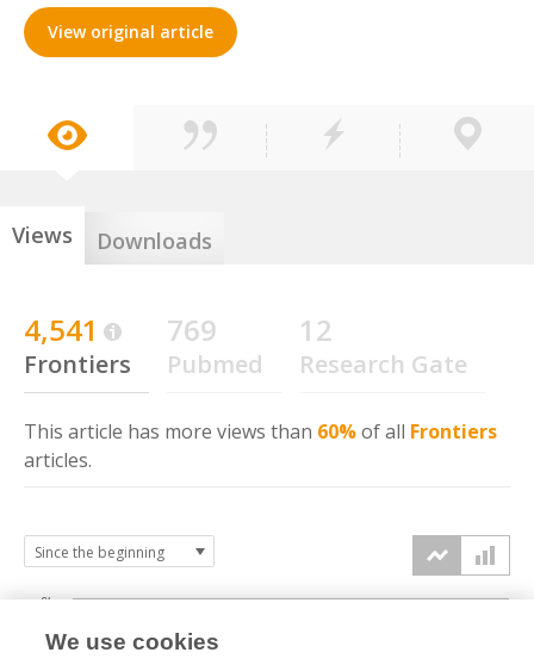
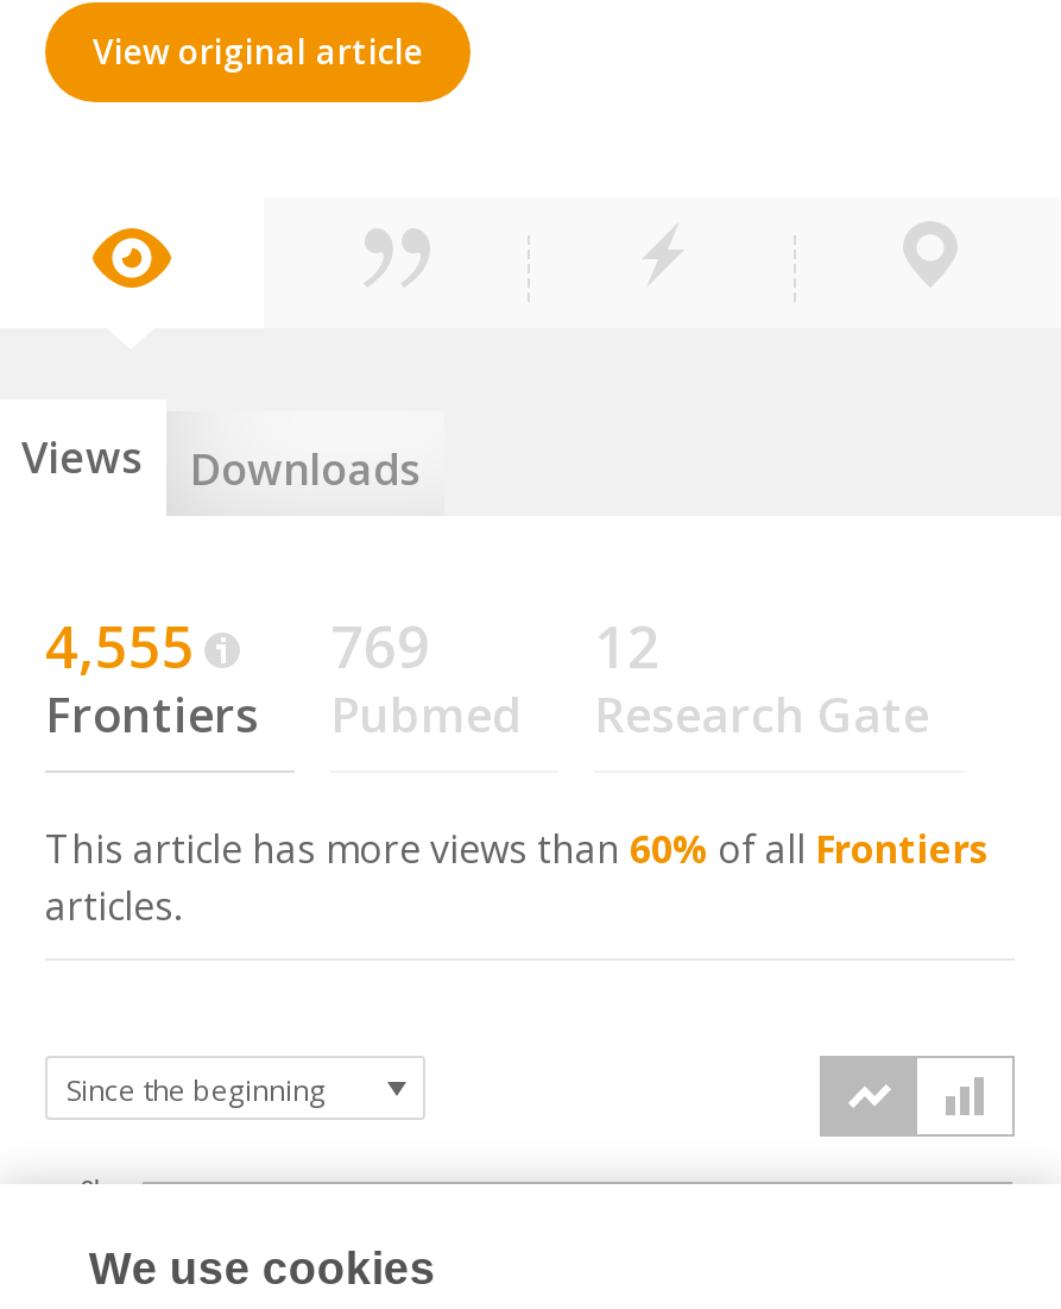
- 4,541
+ 4,555
